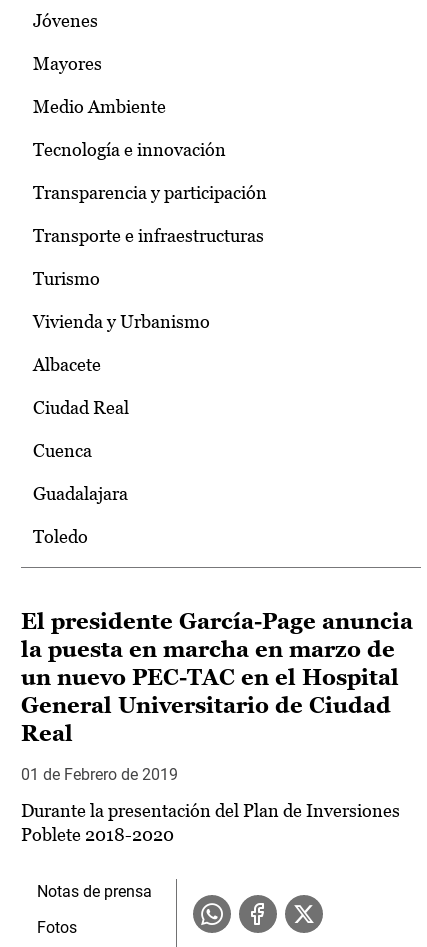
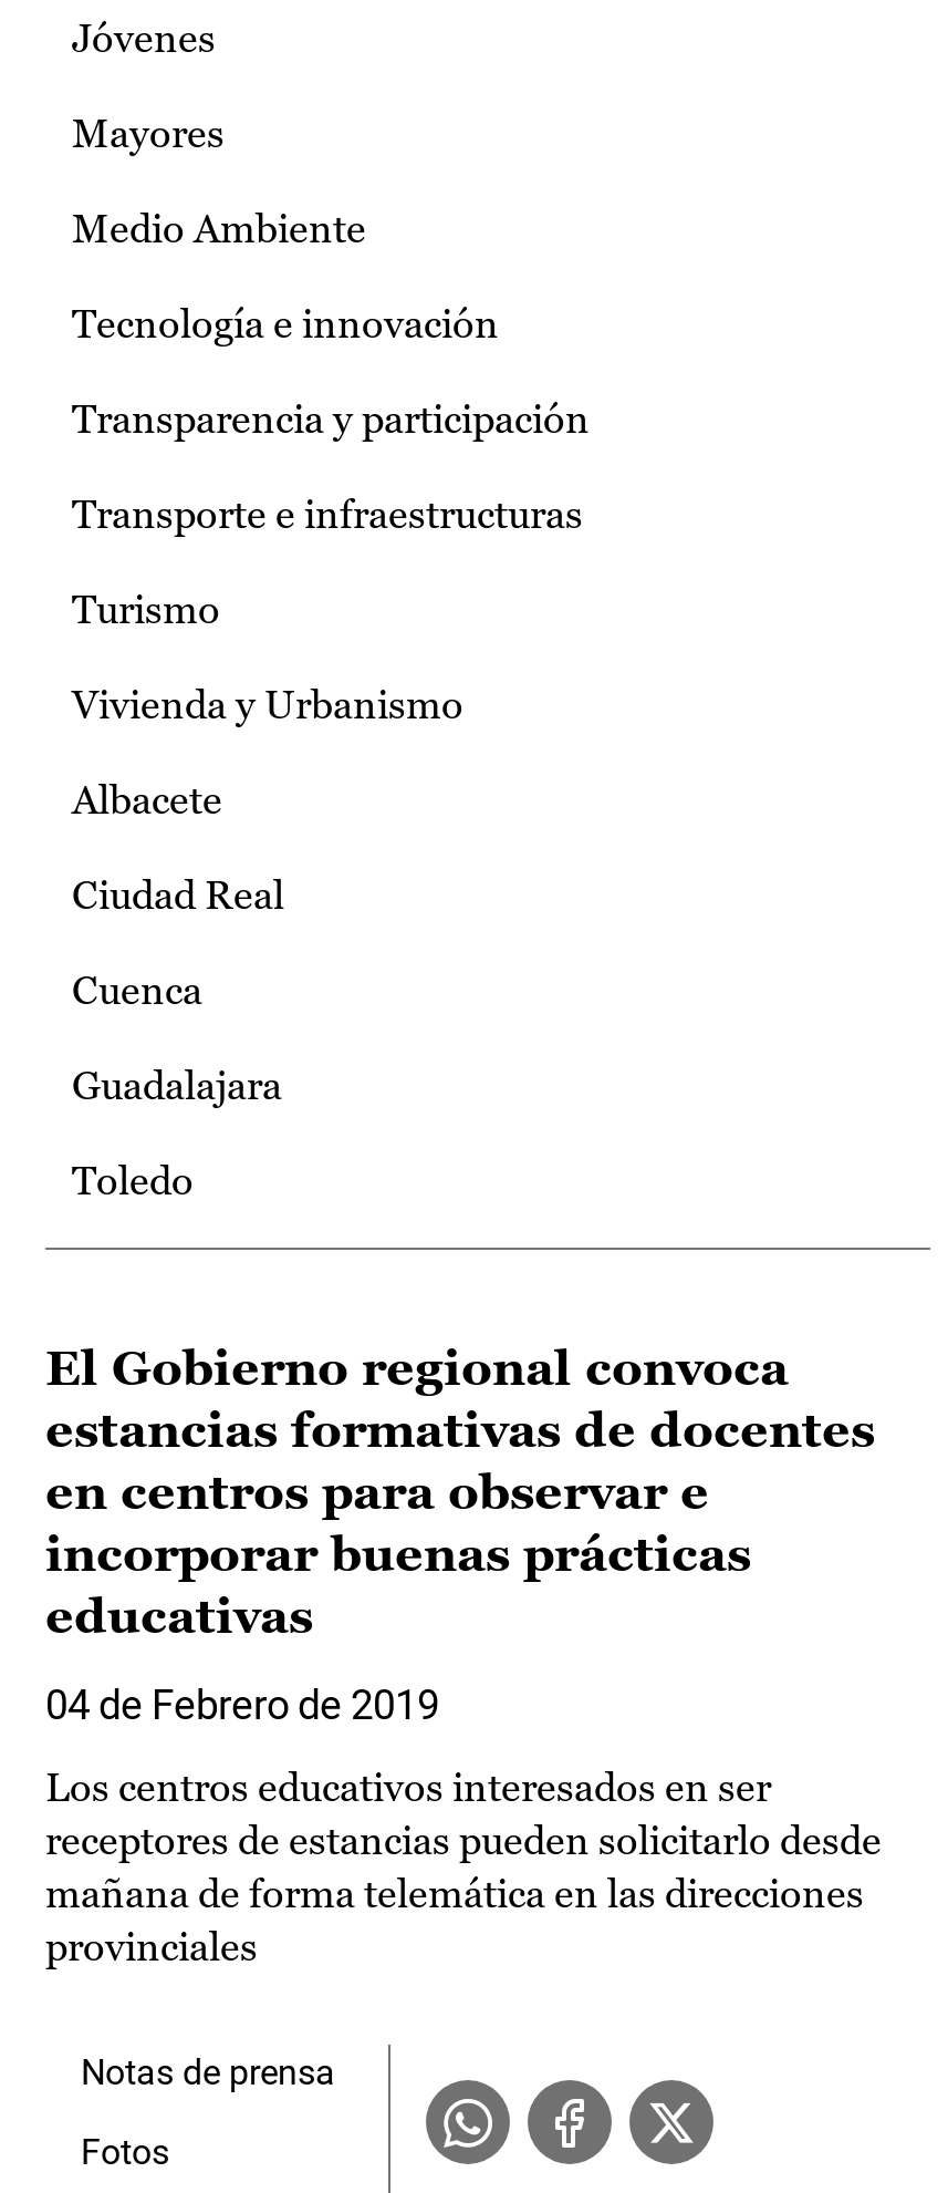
- El presidente García-Page anuncia
- la puesta en marcha en marzo de
- un nuevo PEC-TAC en el Hospital
- General Universitario de Ciudad
- Real
+ El Gobierno regional convoca
+ estancias formativas de docentes
+ en centros para observar e
+ incorporar buenas prácticas
+ educativas

- 01 de Febrero de 2019
+ 04 de Febrero de 2019

- Durante la presentación del Plan de Inversiones
- Poblete 2018-2020
+ Los centros educativos interesados en ser
+ receptores de estancias pueden solicitarlo desde
+ mañana de forma telemática en las direcciones
+ provinciales
